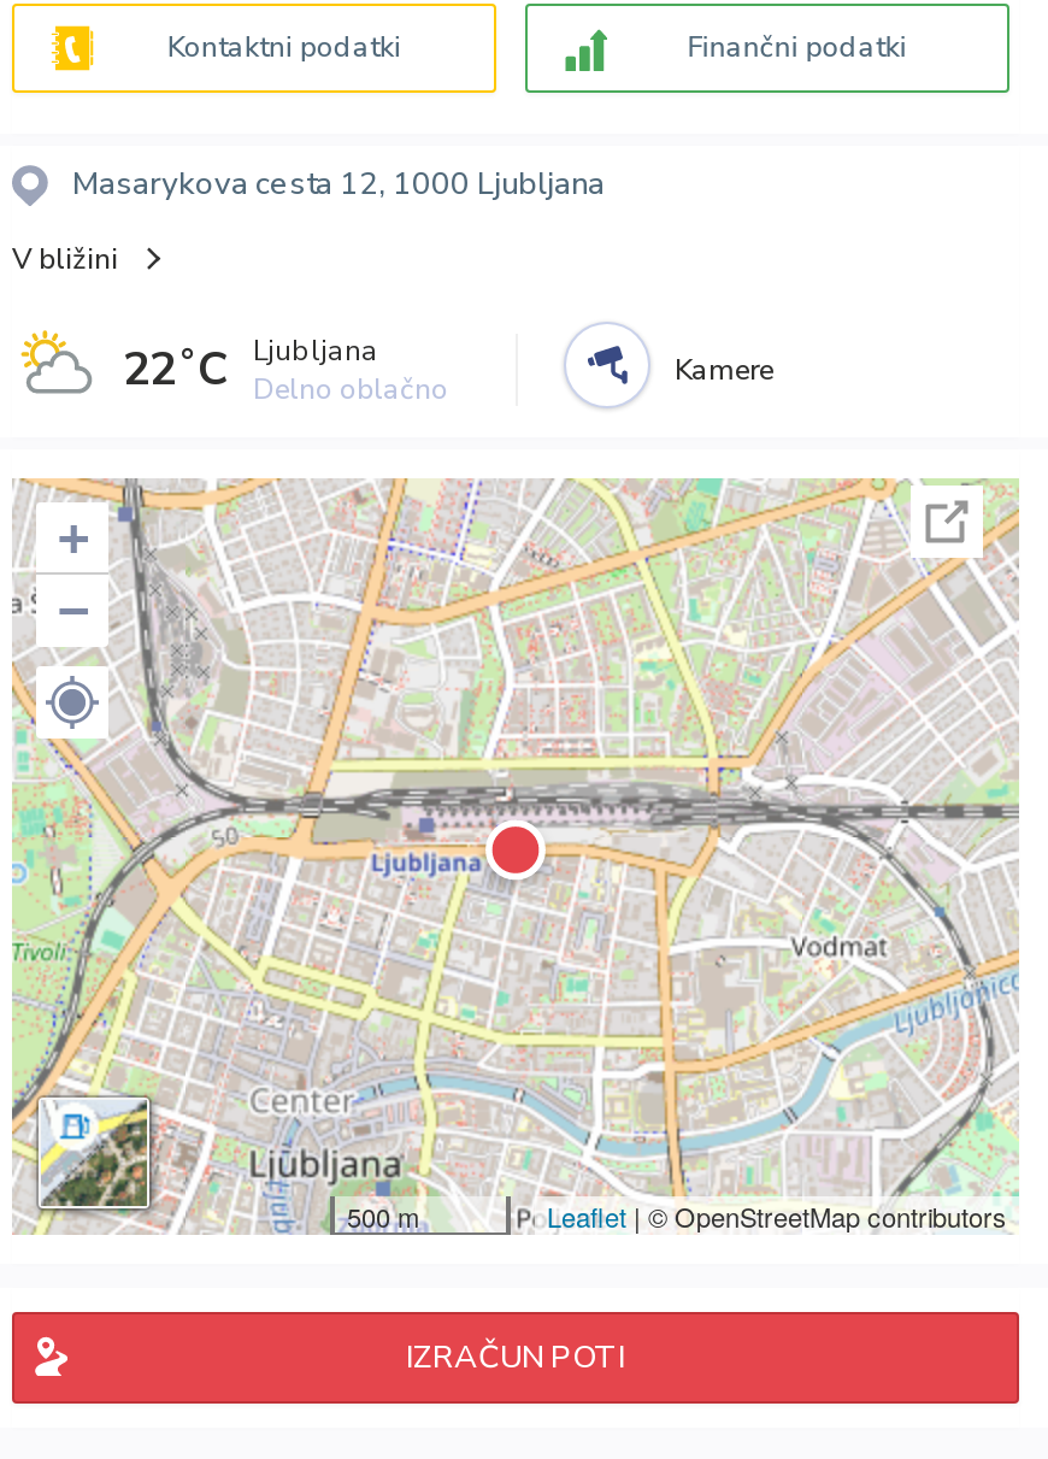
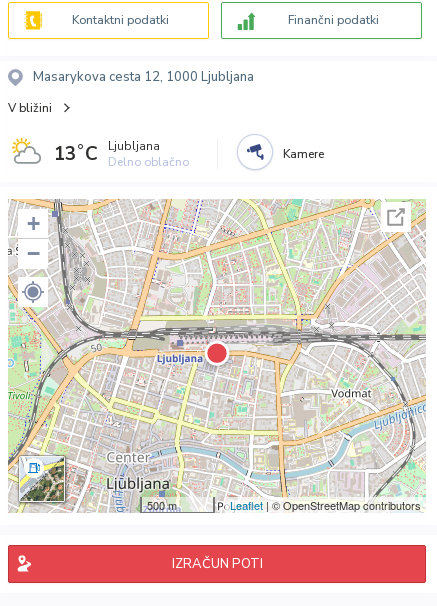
- 22˚C Ljubljana Delno oblačno
+ 13˚C Ljubljana Delno oblačno
